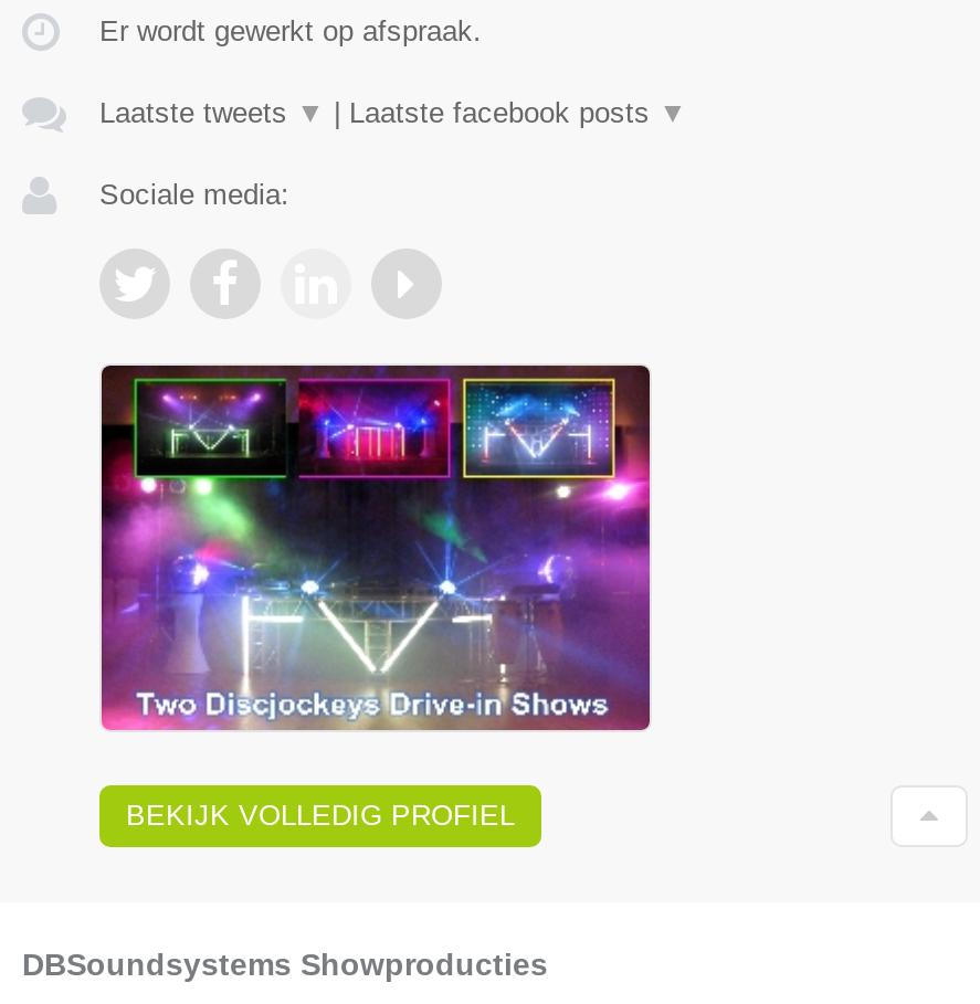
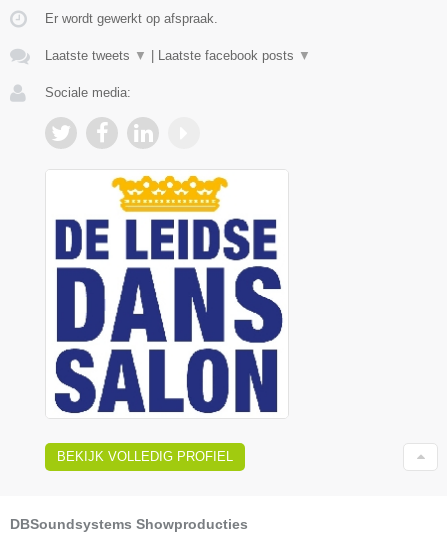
- [image]
+ [image]
